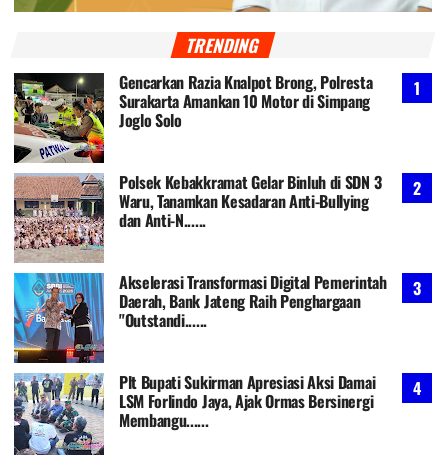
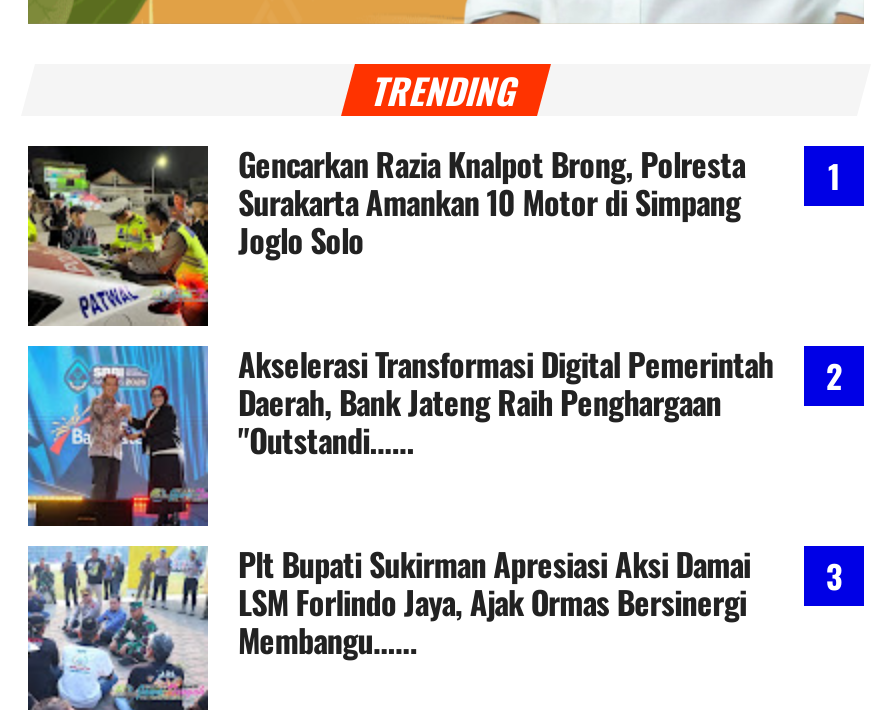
- [image]
- Polsek Kebakkramat Gelar Binluh di SDN 3
- Waru, Tanamkan Kesadaran Anti-Bullying
- dan Anti-N......
